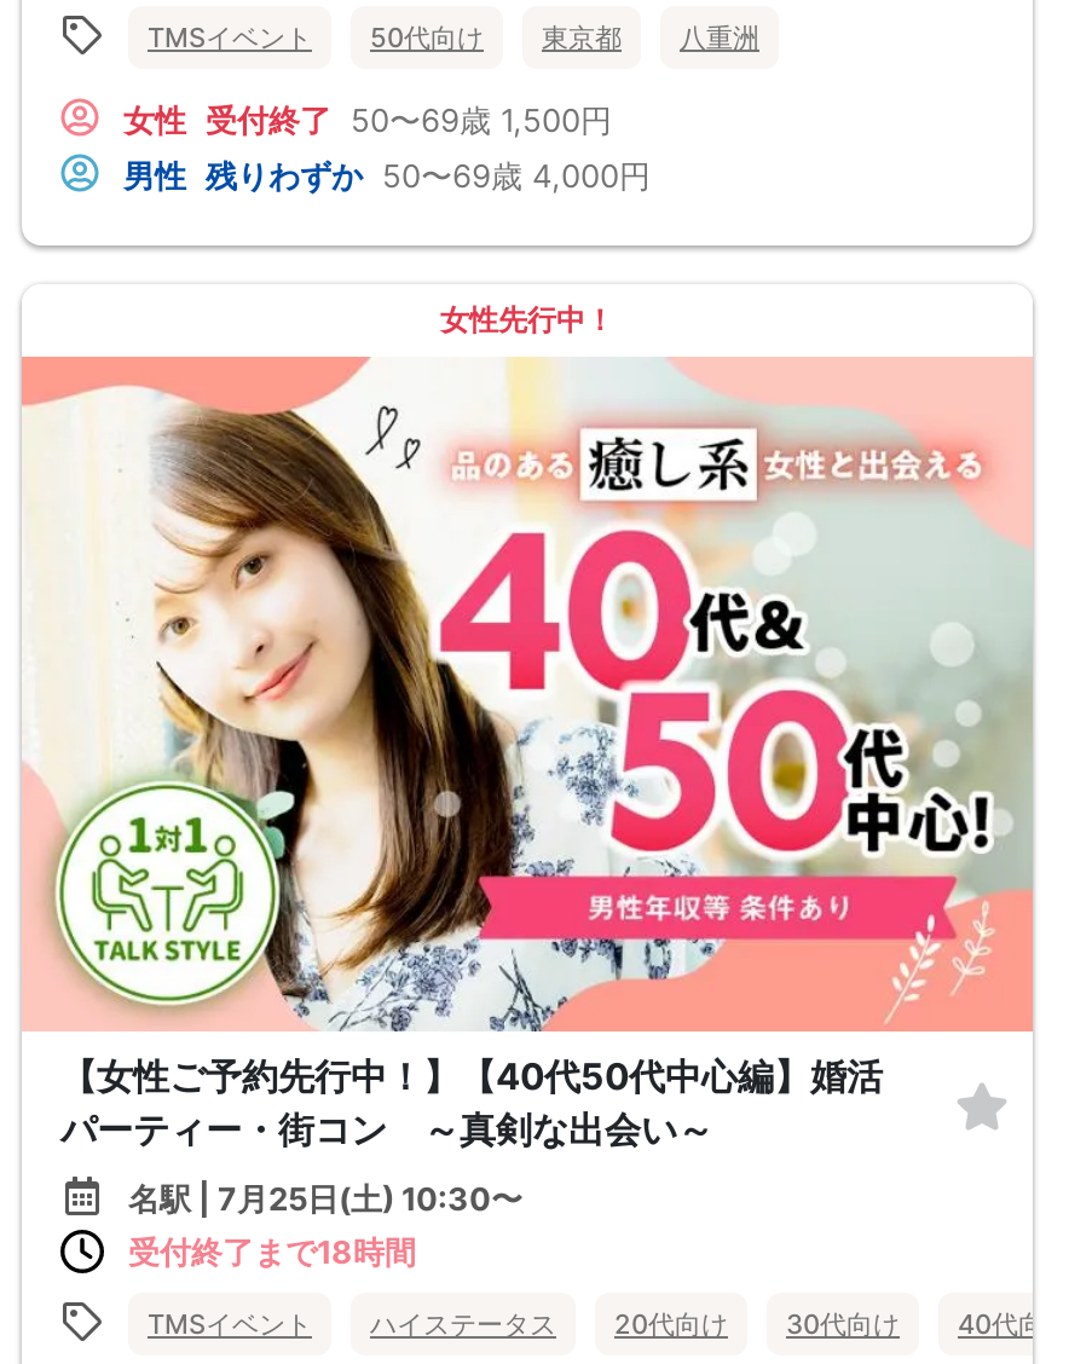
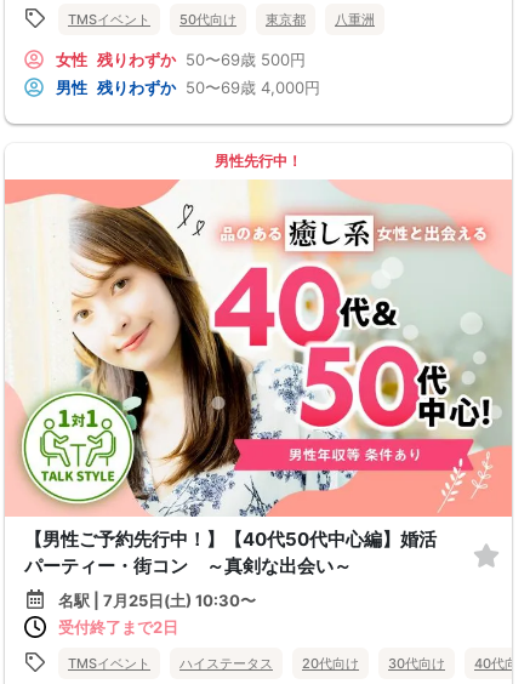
- 女性 受付終了 50〜69歳 1,500円
+ 女性 残りわずか 50〜69歳 500円

- 女性先行中！
+ 男性先行中！

- 【女性ご予約先行中！】【40代50代中心編】婚活
+ 【男性ご予約先行中！】【40代50代中心編】婚活

- 受付終了まで18時間
+ 受付終了まで2日
